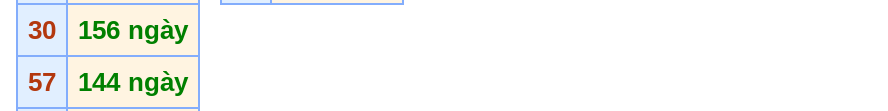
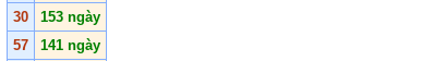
- 30 156 ngày
+ 30 153 ngày

- 57 144 ngày
+ 57 141 ngày
